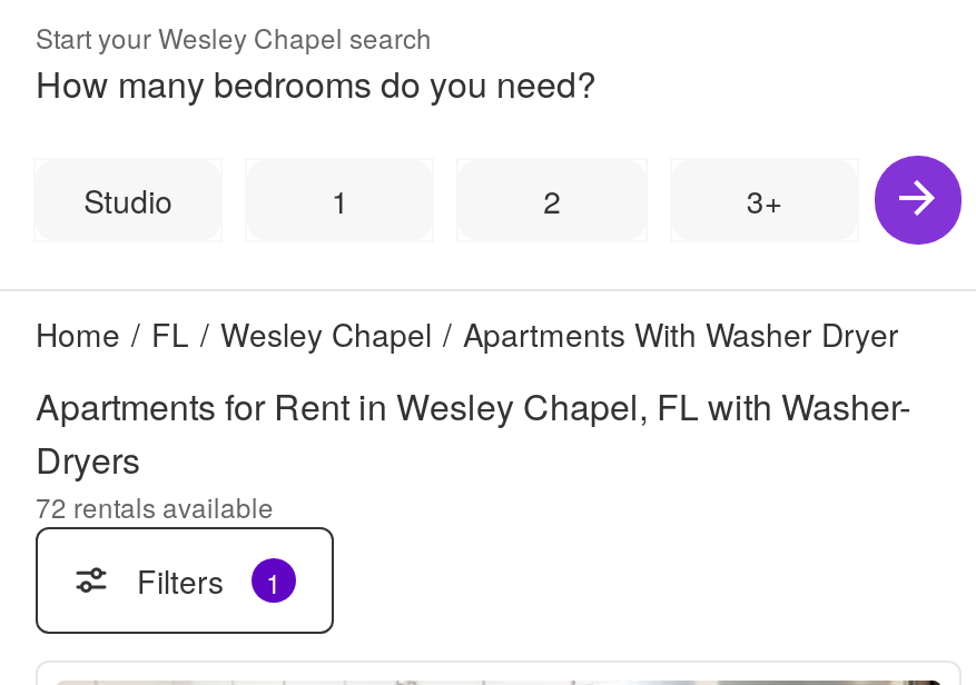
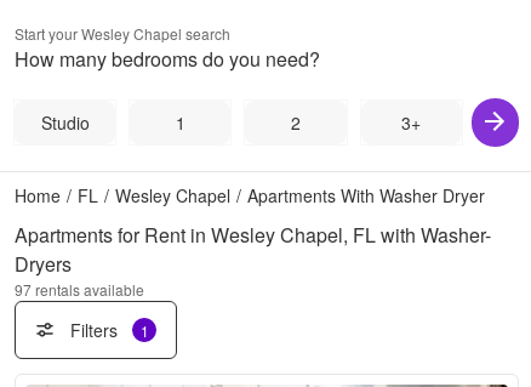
- 72 rentals available
+ 97 rentals available
